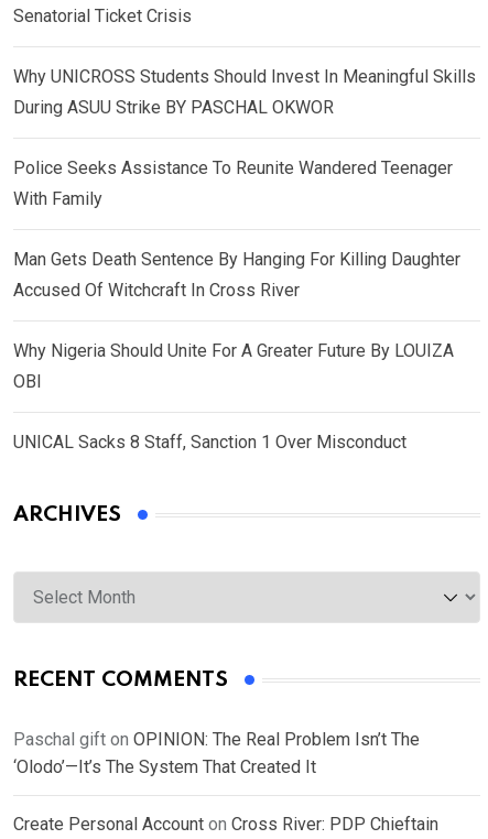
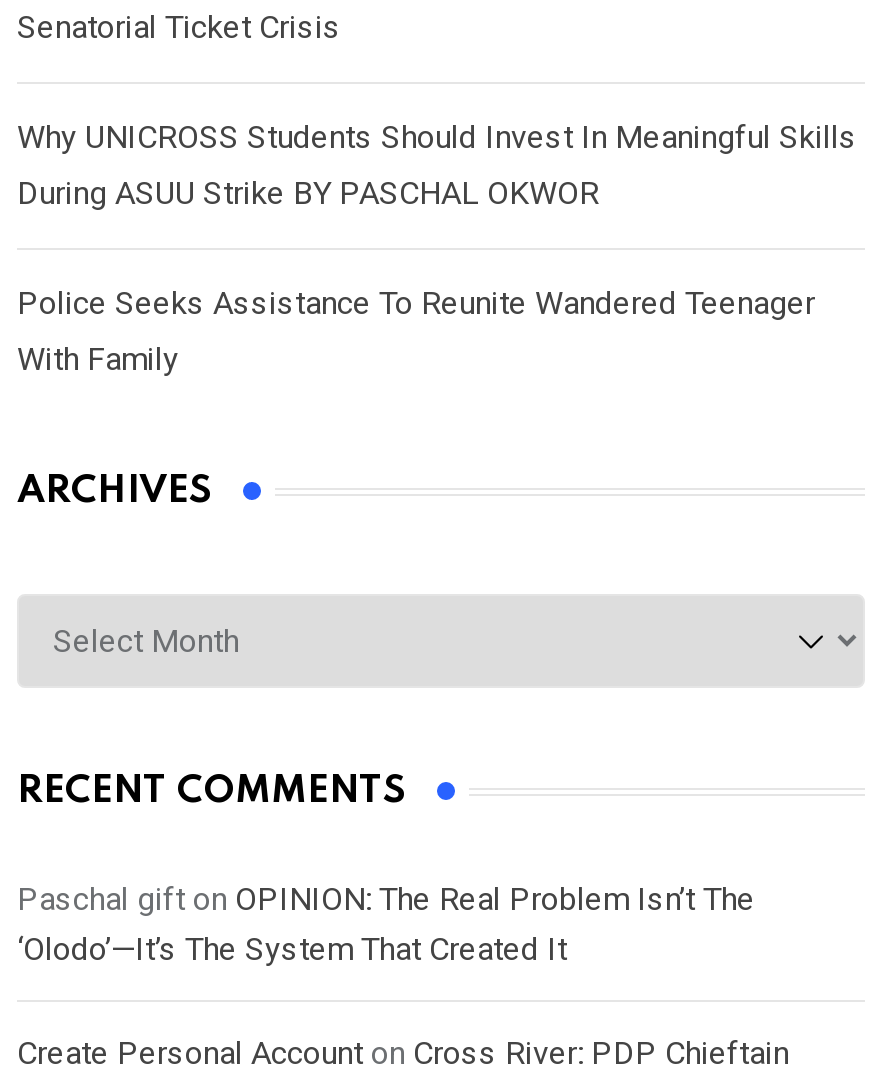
- Man Gets Death Sentence By Hanging For Killing Daughter
- Accused Of Witchcraft In Cross River
- Why Nigeria Should Unite For A Greater Future By LOUIZA
- OBI
- UNICAL Sacks 8 Staff, Sanction 1 Over Misconduct
